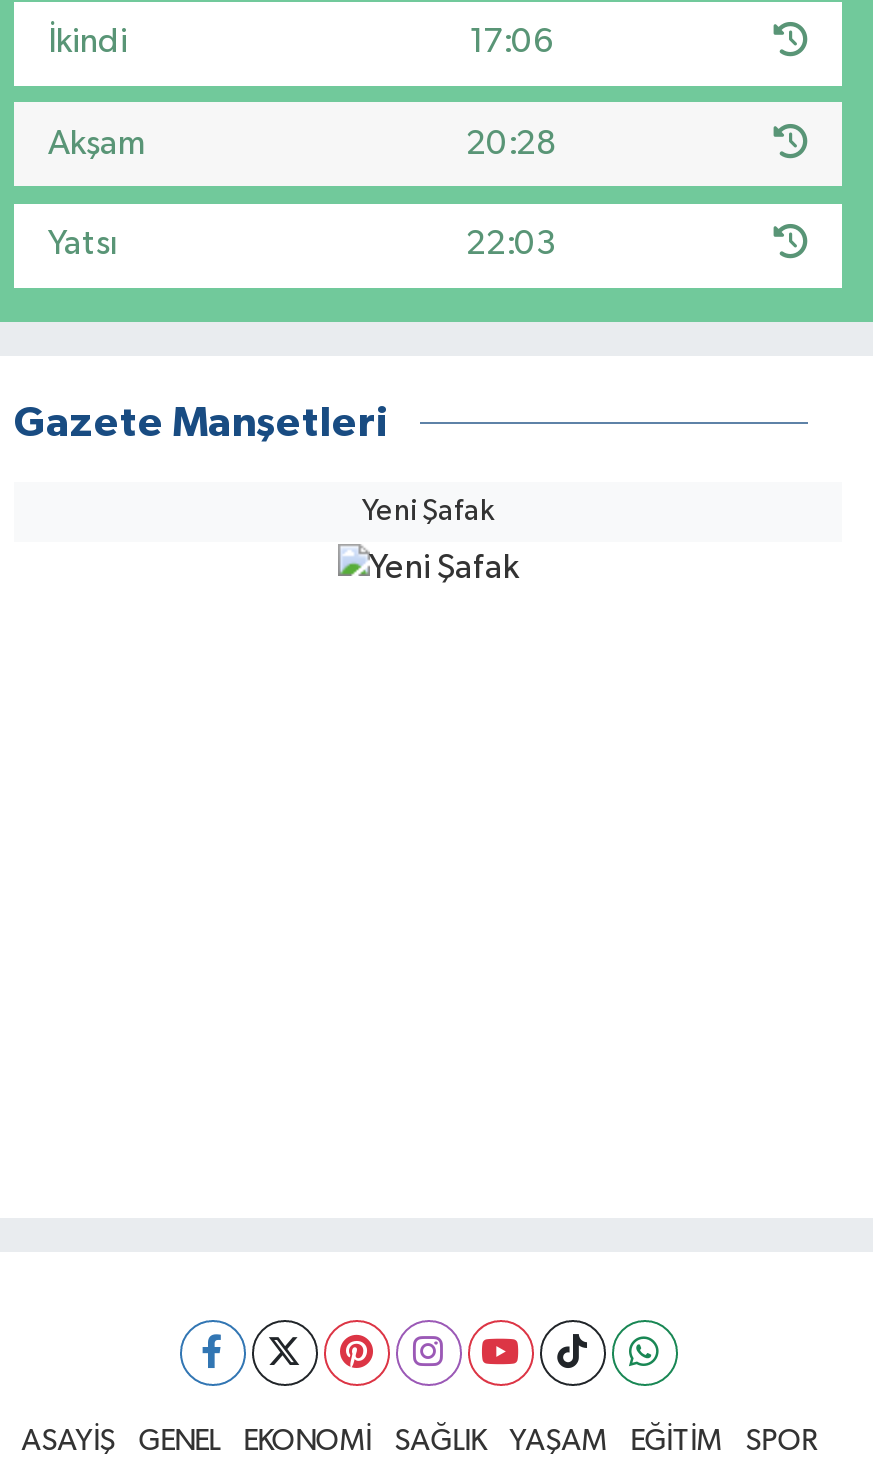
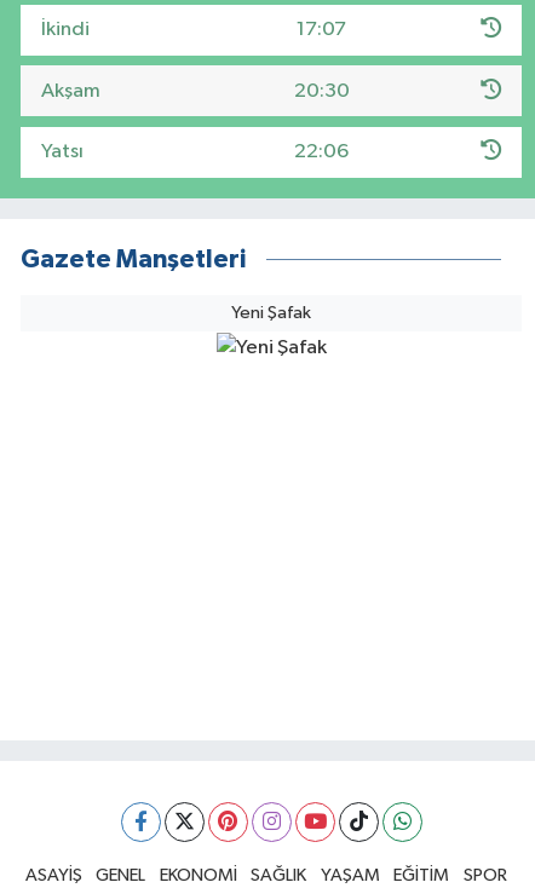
- 17:06
+ 17:07

- 20:28
+ 20:30

- 22:03
+ 22:06
